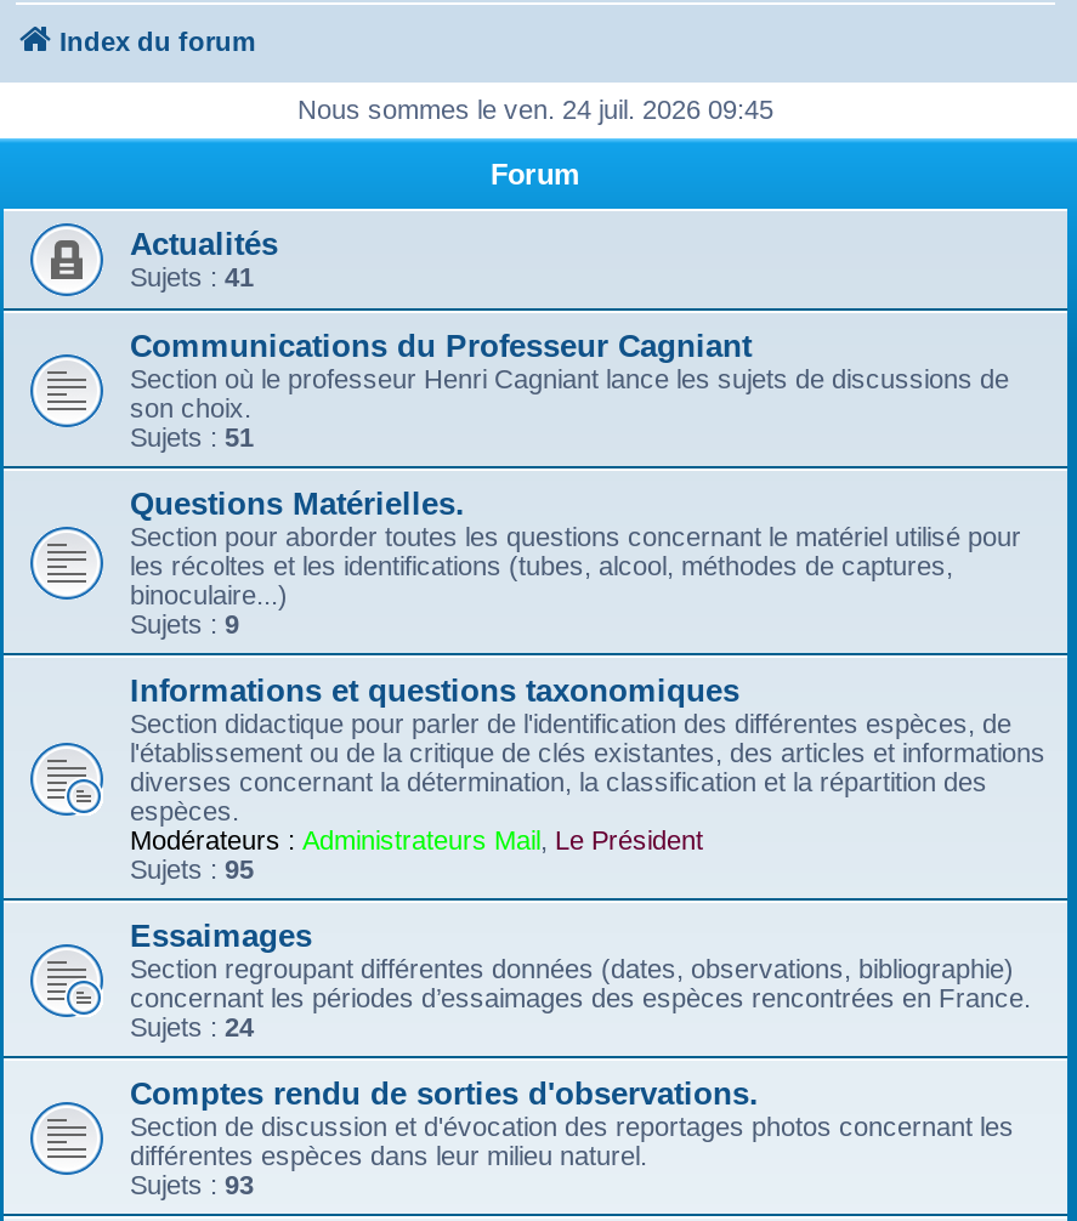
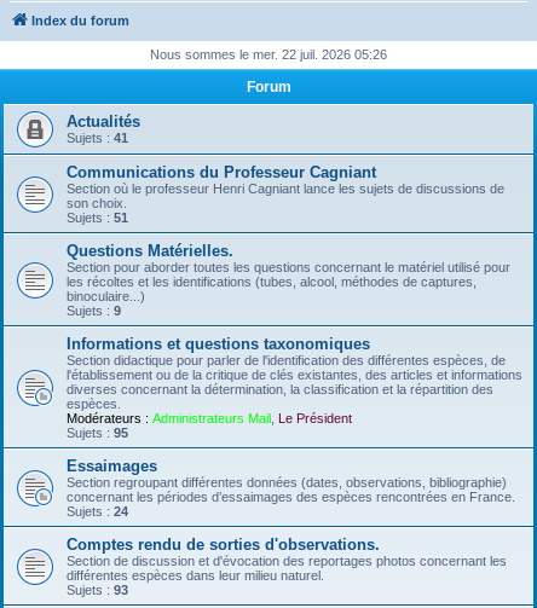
- Nous sommes le ven. 24 juil. 2026 09:45
+ Nous sommes le mer. 22 juil. 2026 05:26
